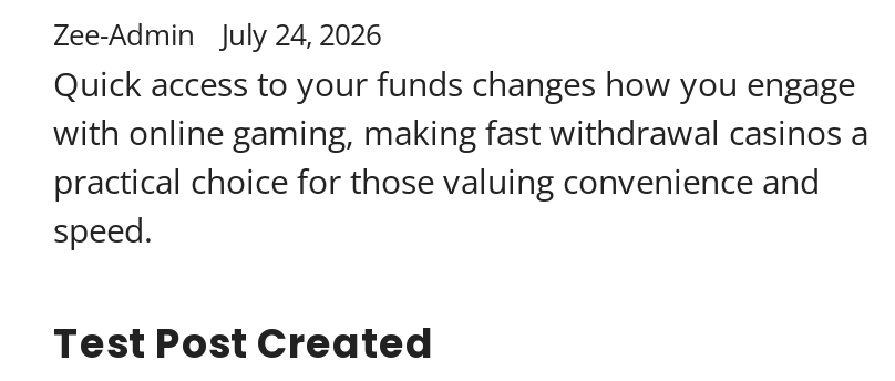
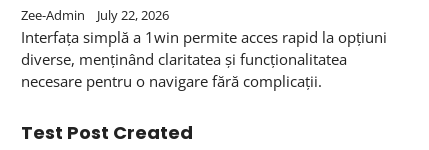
- July 24, 2026
- Quick access to your funds changes how you engage
- with online gaming, making fast withdrawal casinos a
- practical choice for those valuing convenience and
- speed.
+ July 22, 2026
+ Interfața simplă a 1win permite acces rapid la opțiuni
+ diverse, menținând claritatea și funcționalitatea
+ necesare pentru o navigare fără complicații.
